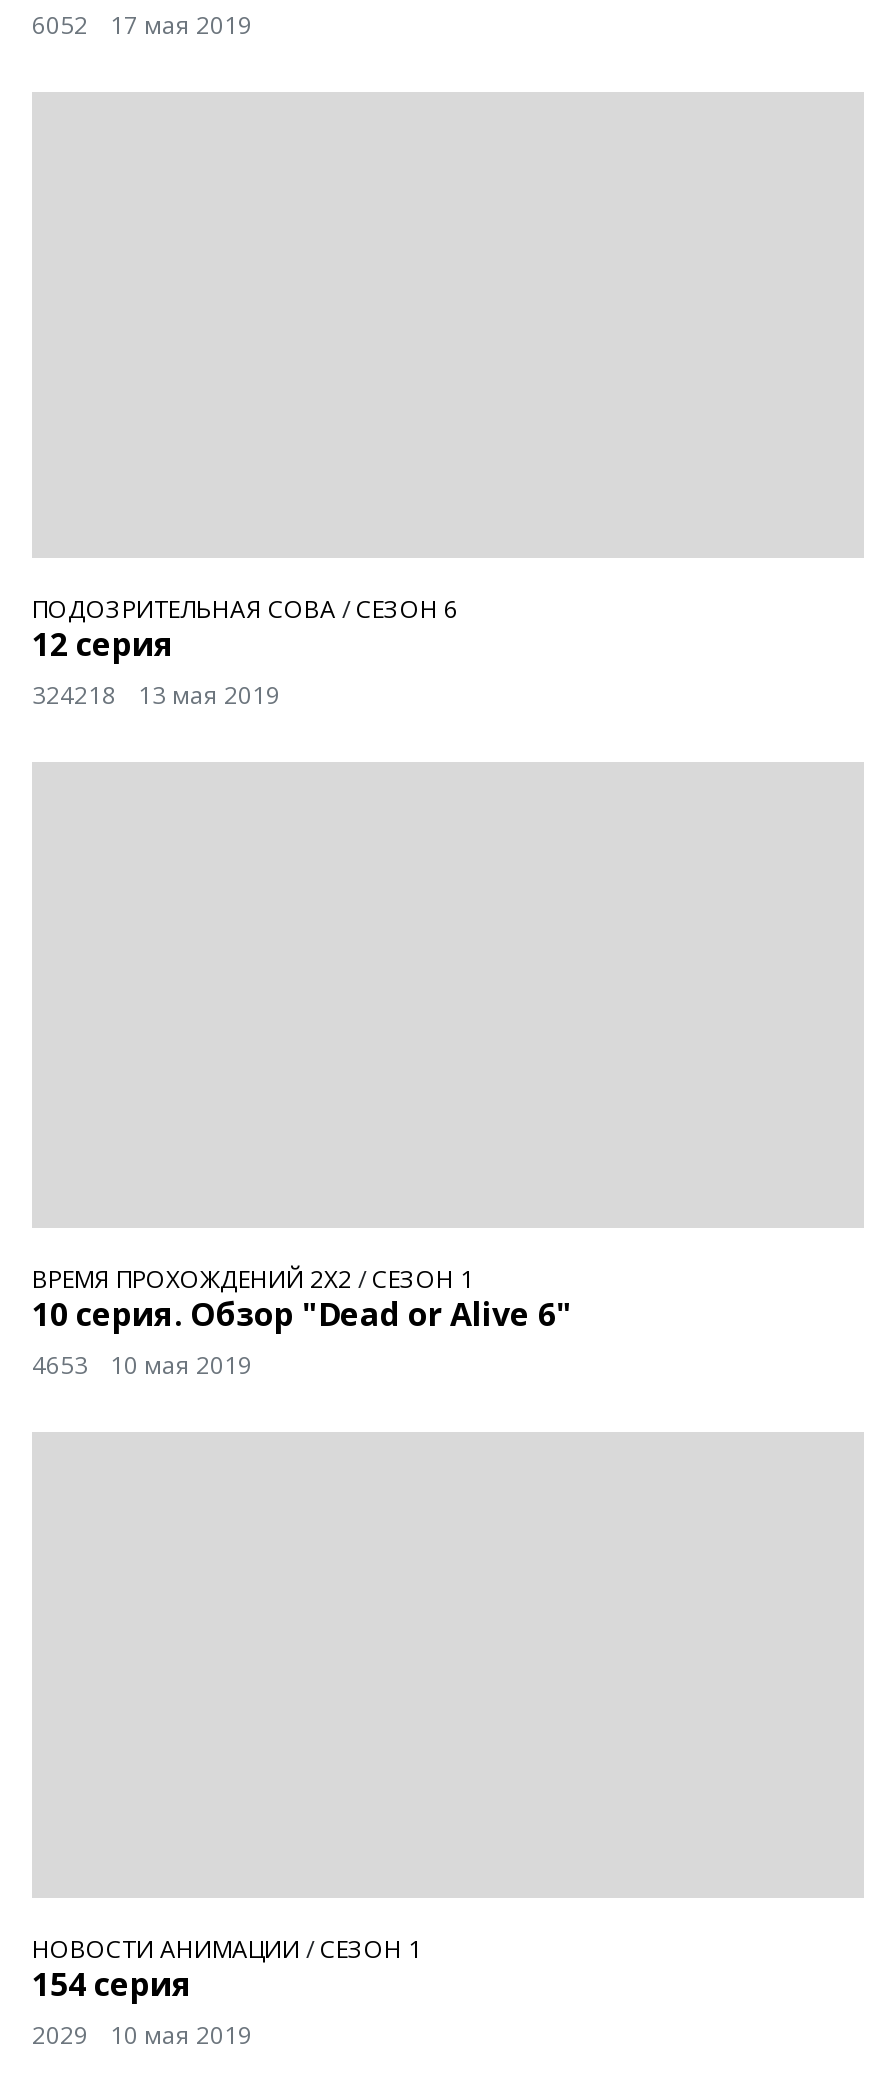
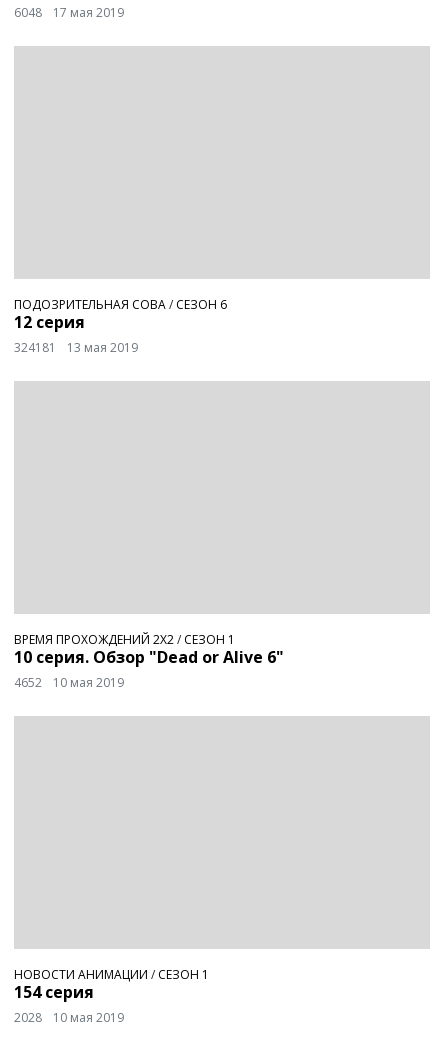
- 6052 17 мая 2019
+ 6048 17 мая 2019

- 324218 13 мая 2019
+ 324181 13 мая 2019

- 4653 10 мая 2019
+ 4652 10 мая 2019

- 2029 10 мая 2019
+ 2028 10 мая 2019
